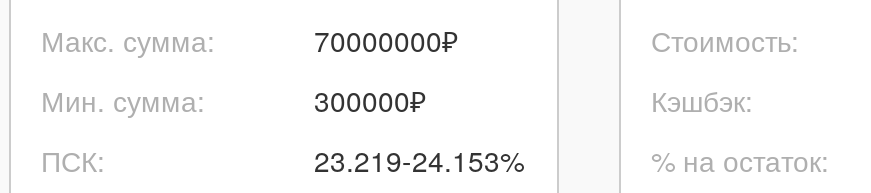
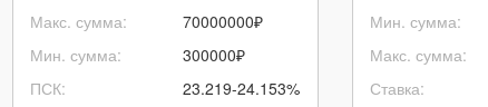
- Стоимость:
+ Мин. сумма:

- Кэшбэк:
+ Макс. сумма:

- % на остаток:
+ Ставка:
